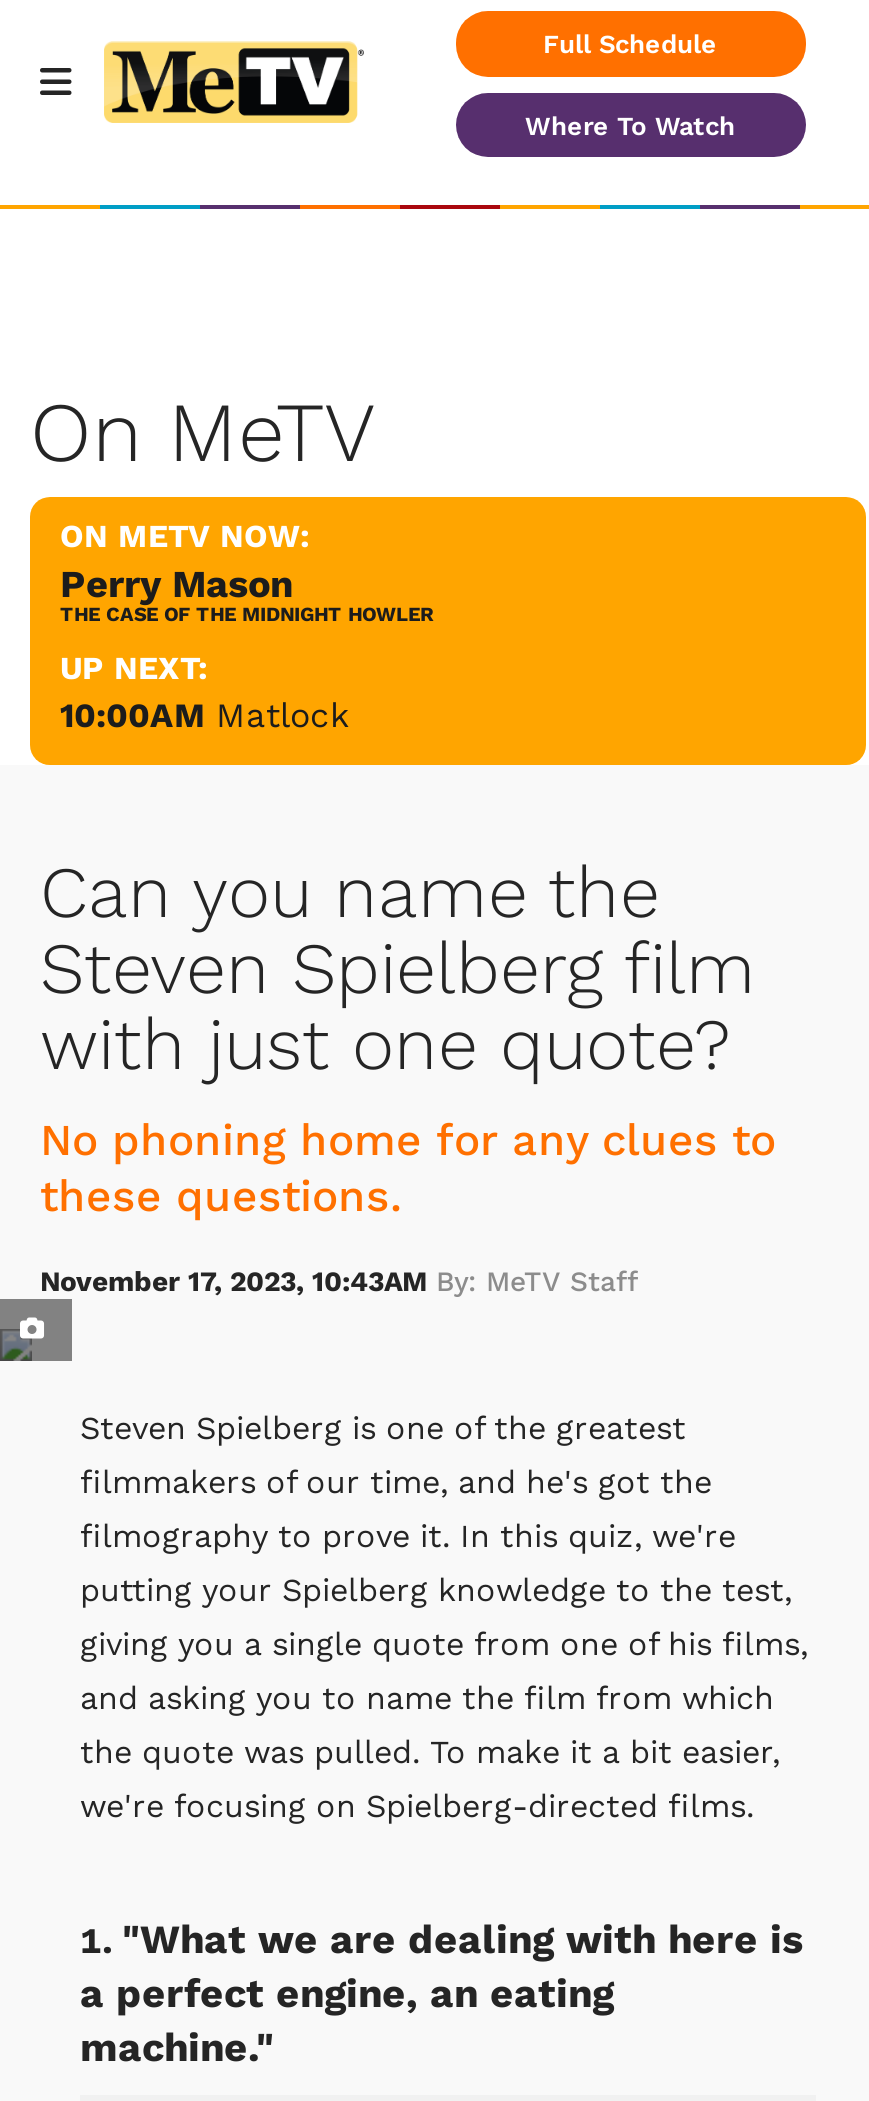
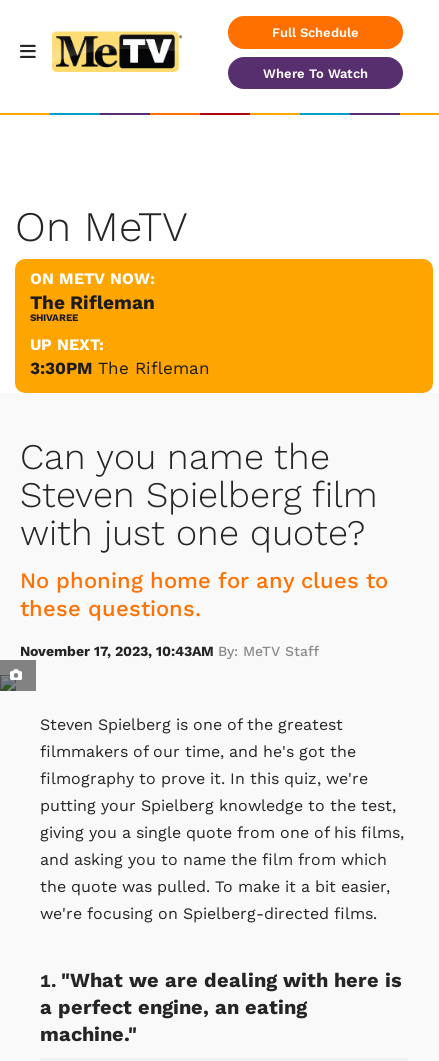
- Perry Mason
- THE CASE OF THE MIDNIGHT HOWLER
+ The Rifleman
+ SHIVAREE

- 10:00AM Matlock
+ 3:30PM The Rifleman
